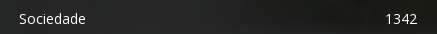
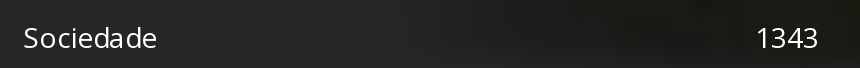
- 1342
+ 1343
